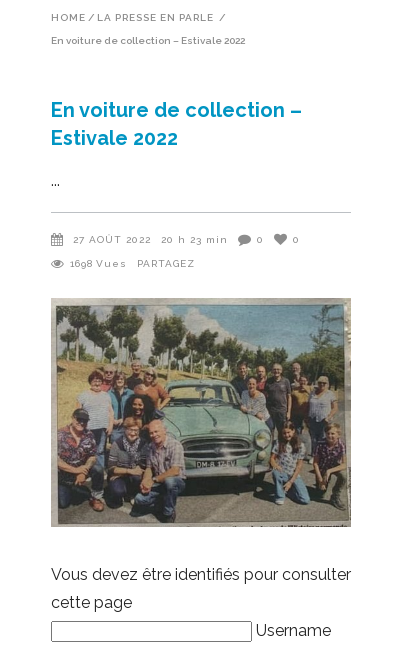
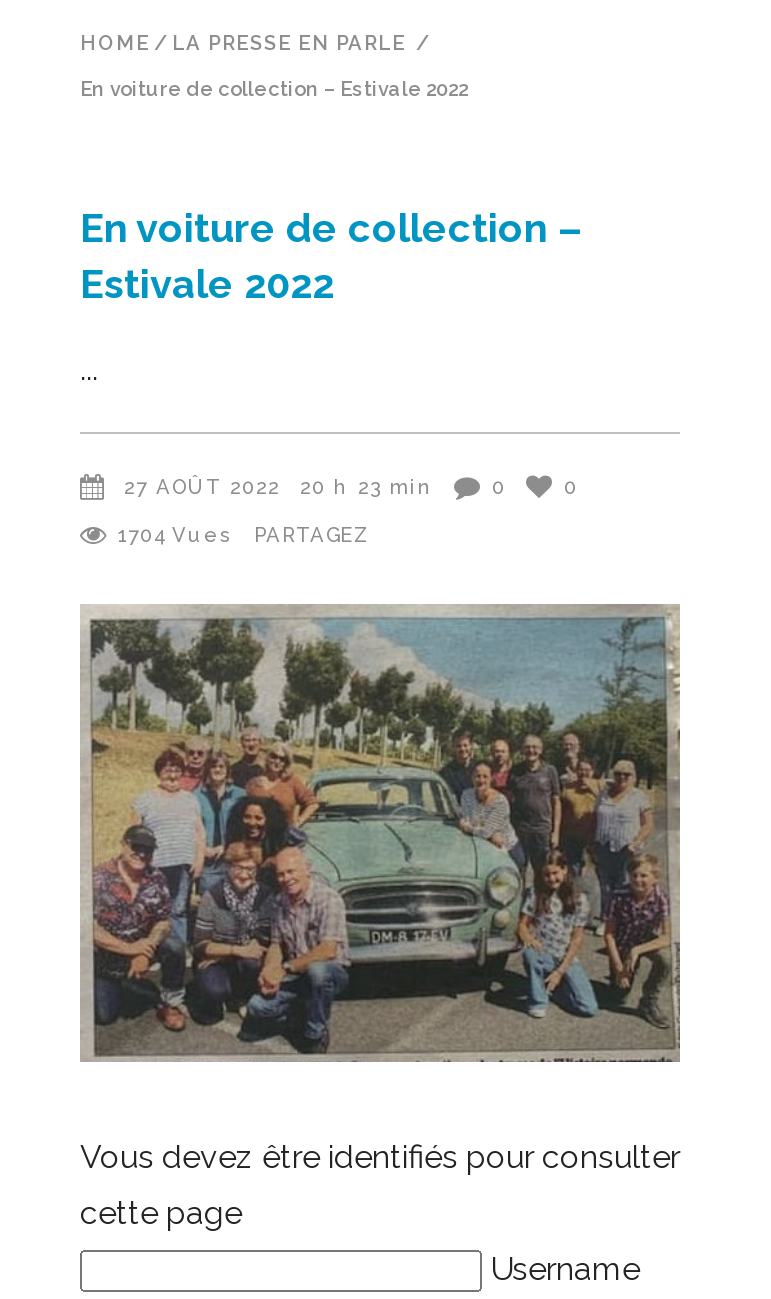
- 1698 Vues PARTAGEZ
+ 1704 Vues PARTAGEZ
